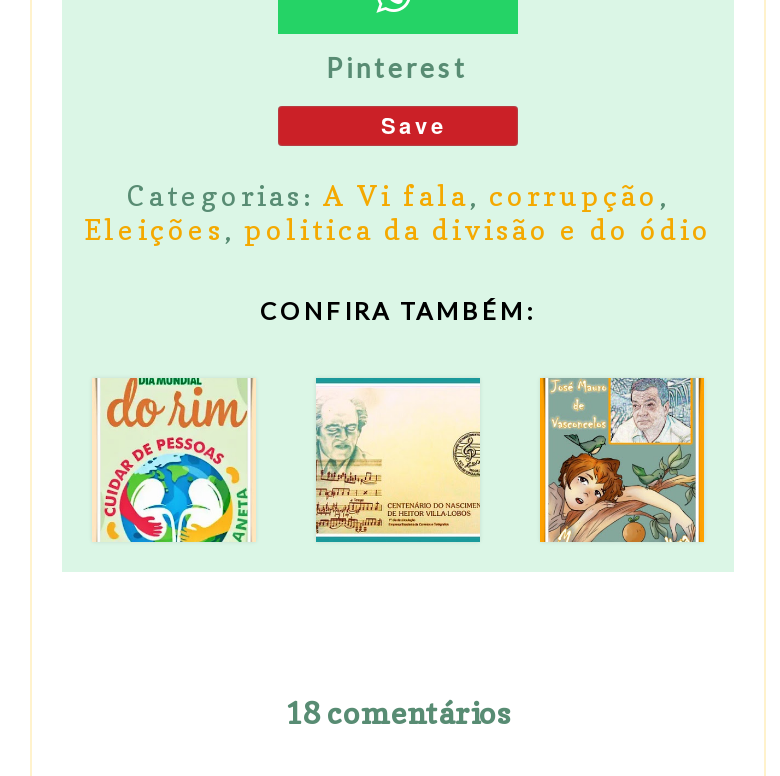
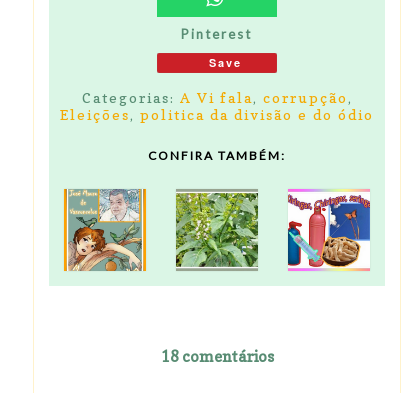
- [image]
+ [image]

- [image]
+ [image]

- [image]
+ [image]
